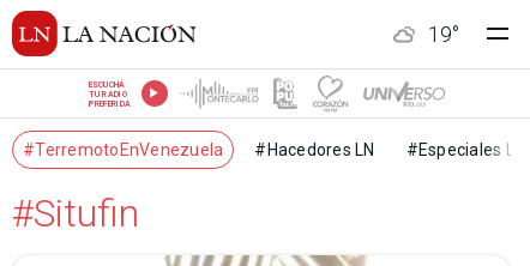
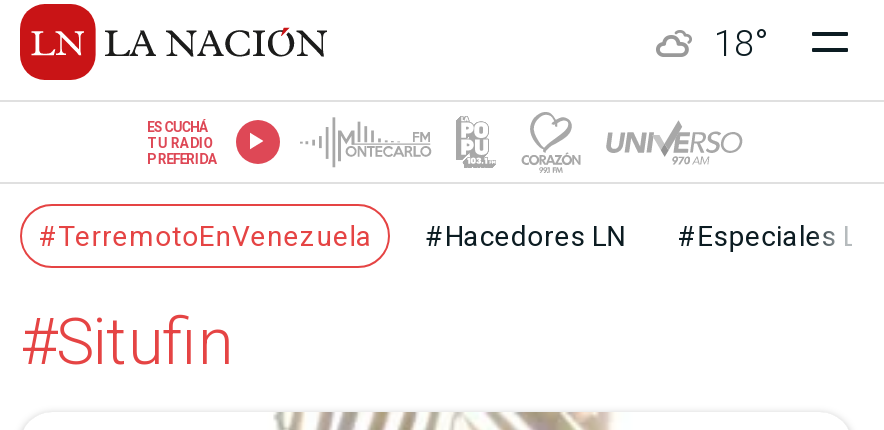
- 19°
+ 18°
